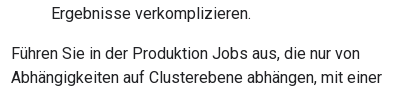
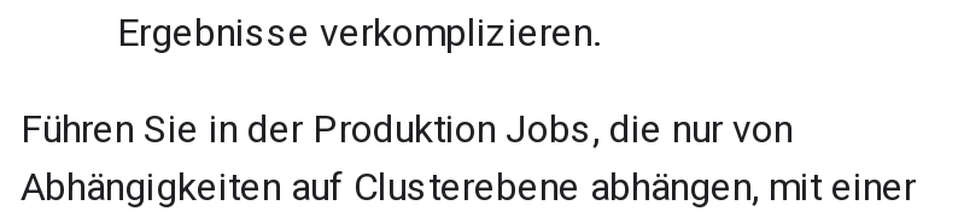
- Führen Sie in der Produktion Jobs aus, die nur von
+ Führen Sie in der Produktion Jobs, die nur von
